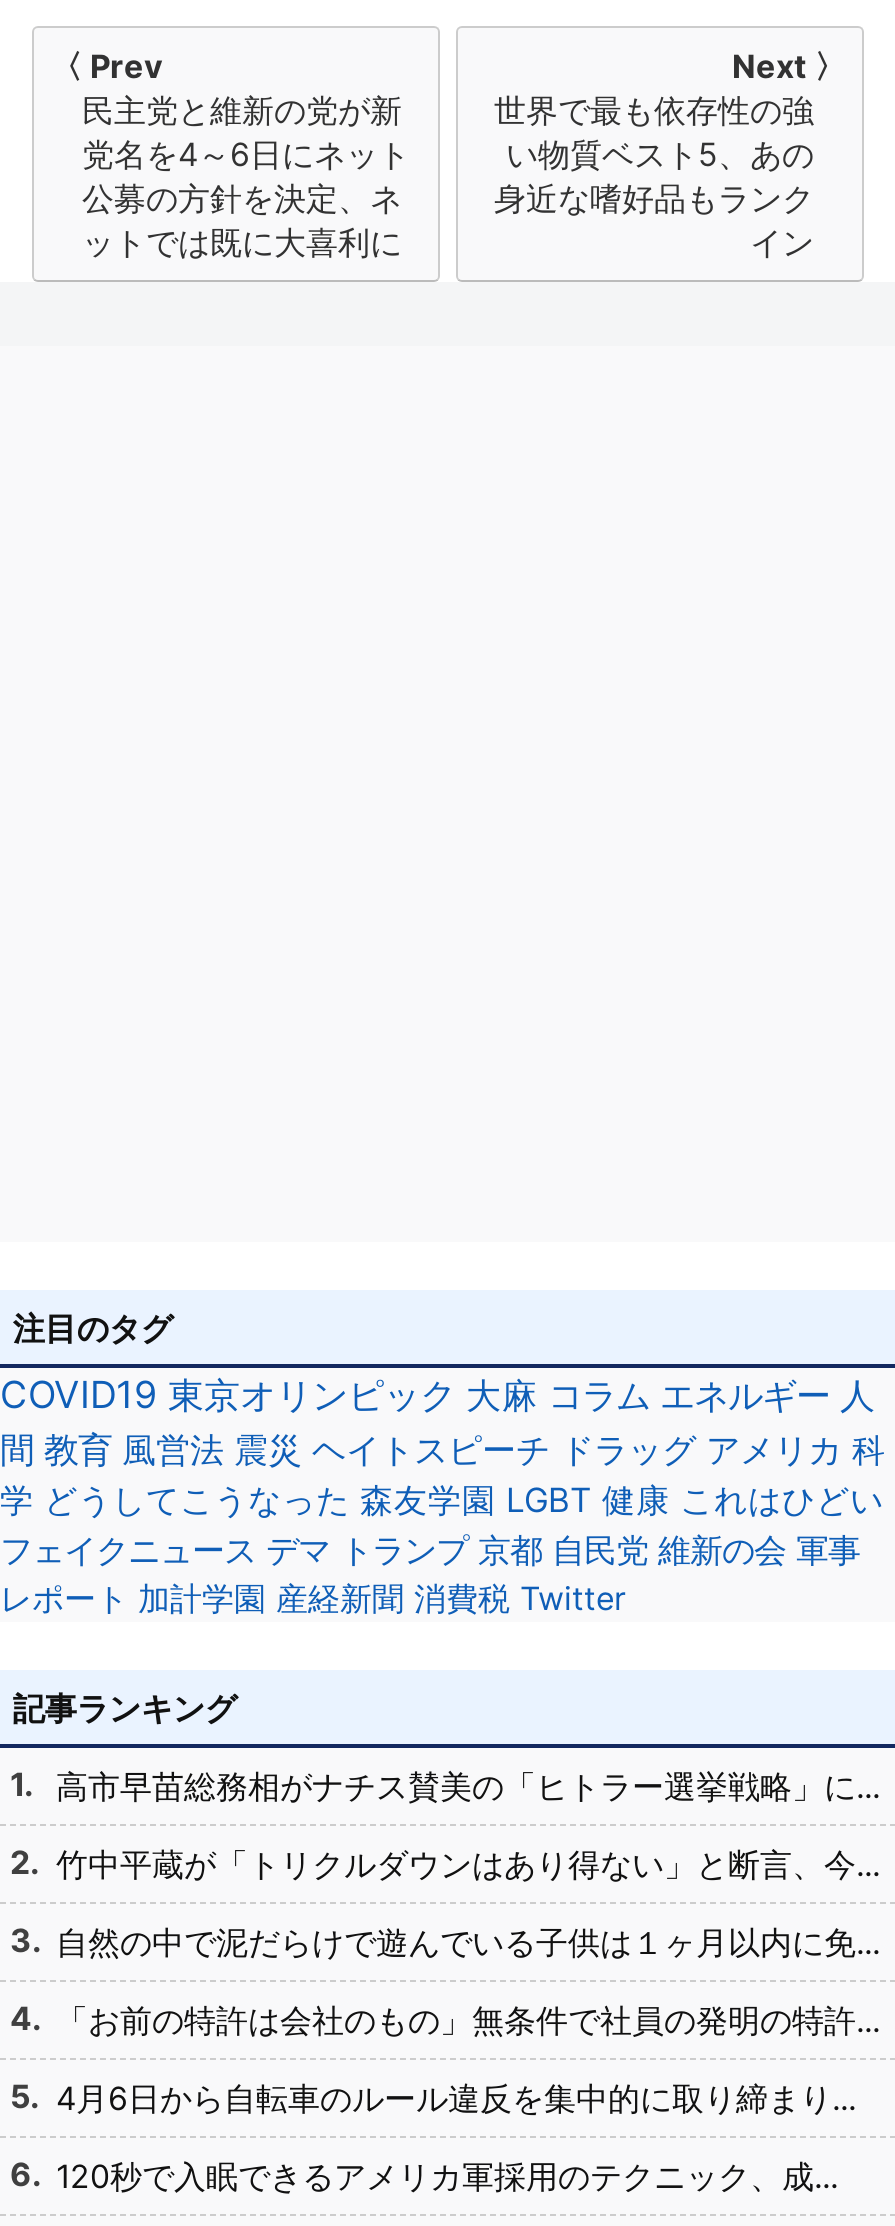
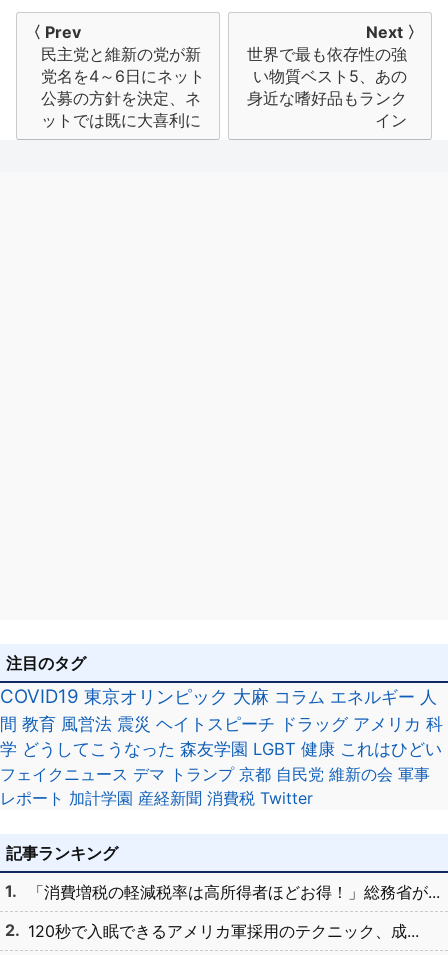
- 高市早苗総務相がナチス賛美の「ヒトラー選挙戦略」に...
- 竹中平蔵が「トリクルダウンはあり得ない」と断言、今...
- 自然の中で泥だらけで遊んでいる子供は１ヶ月以内に免...
- 「お前の特許は会社のもの」無条件で社員の発明の特許...
- 4月6日から自転車のルール違反を集中的に取り締まり...
+ 「消費増税の軽減税率は高所得者ほどお得！」総務省が...
